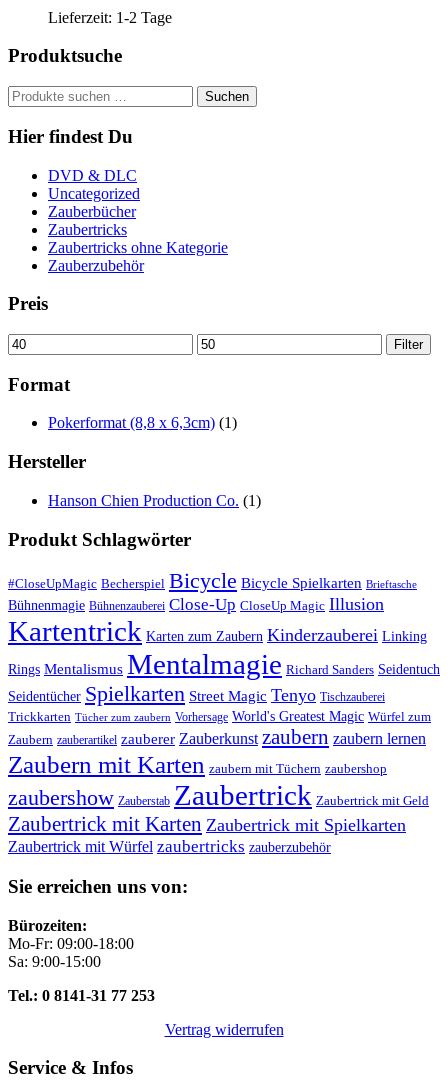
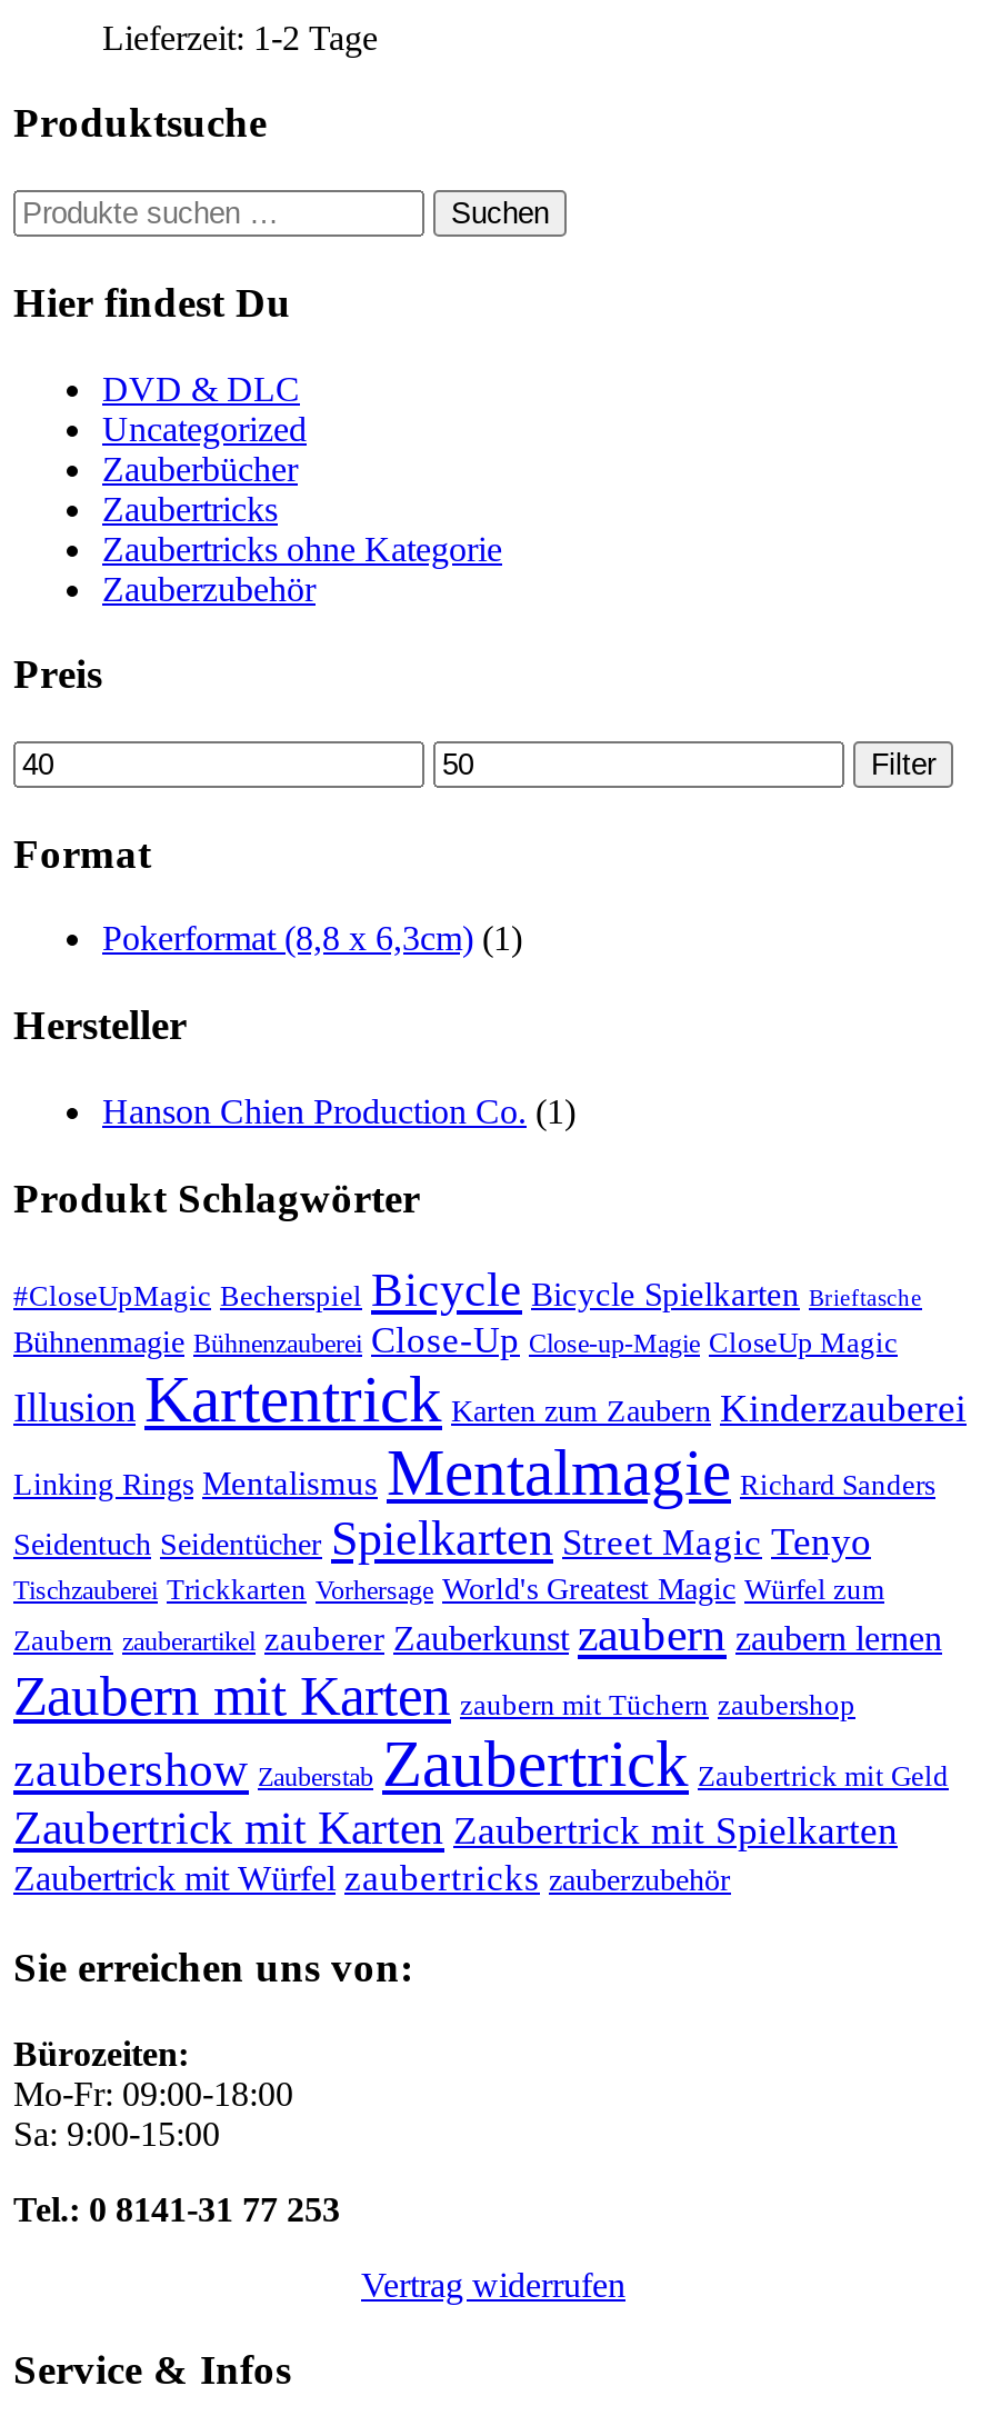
- Bühnenmagie Bühnenzauberei Close-Up CloseUp Magic Illusion
- Kartentrick Karten zum Zaubern Kinderzauberei Linking
- Rings Mentalismus Mentalmagie Richard Sanders Seidentuch
- Seidentücher Spielkarten Street Magic Tenyo Tischzauberei
- Trickkarten Tücher zum zaubern Vorhersage World's Greatest Magic Würfel zum
+ Bühnenmagie Bühnenzauberei Close-Up Close-up-Magie CloseUp Magic
+ Illusion Kartentrick Karten zum Zaubern Kinderzauberei
+ Linking Rings Mentalismus Mentalmagie Richard Sanders
+ Seidentuch Seidentücher Spielkarten Street Magic Tenyo
+ Tischzauberei Trickkarten Vorhersage World's Greatest Magic Würfel zum
